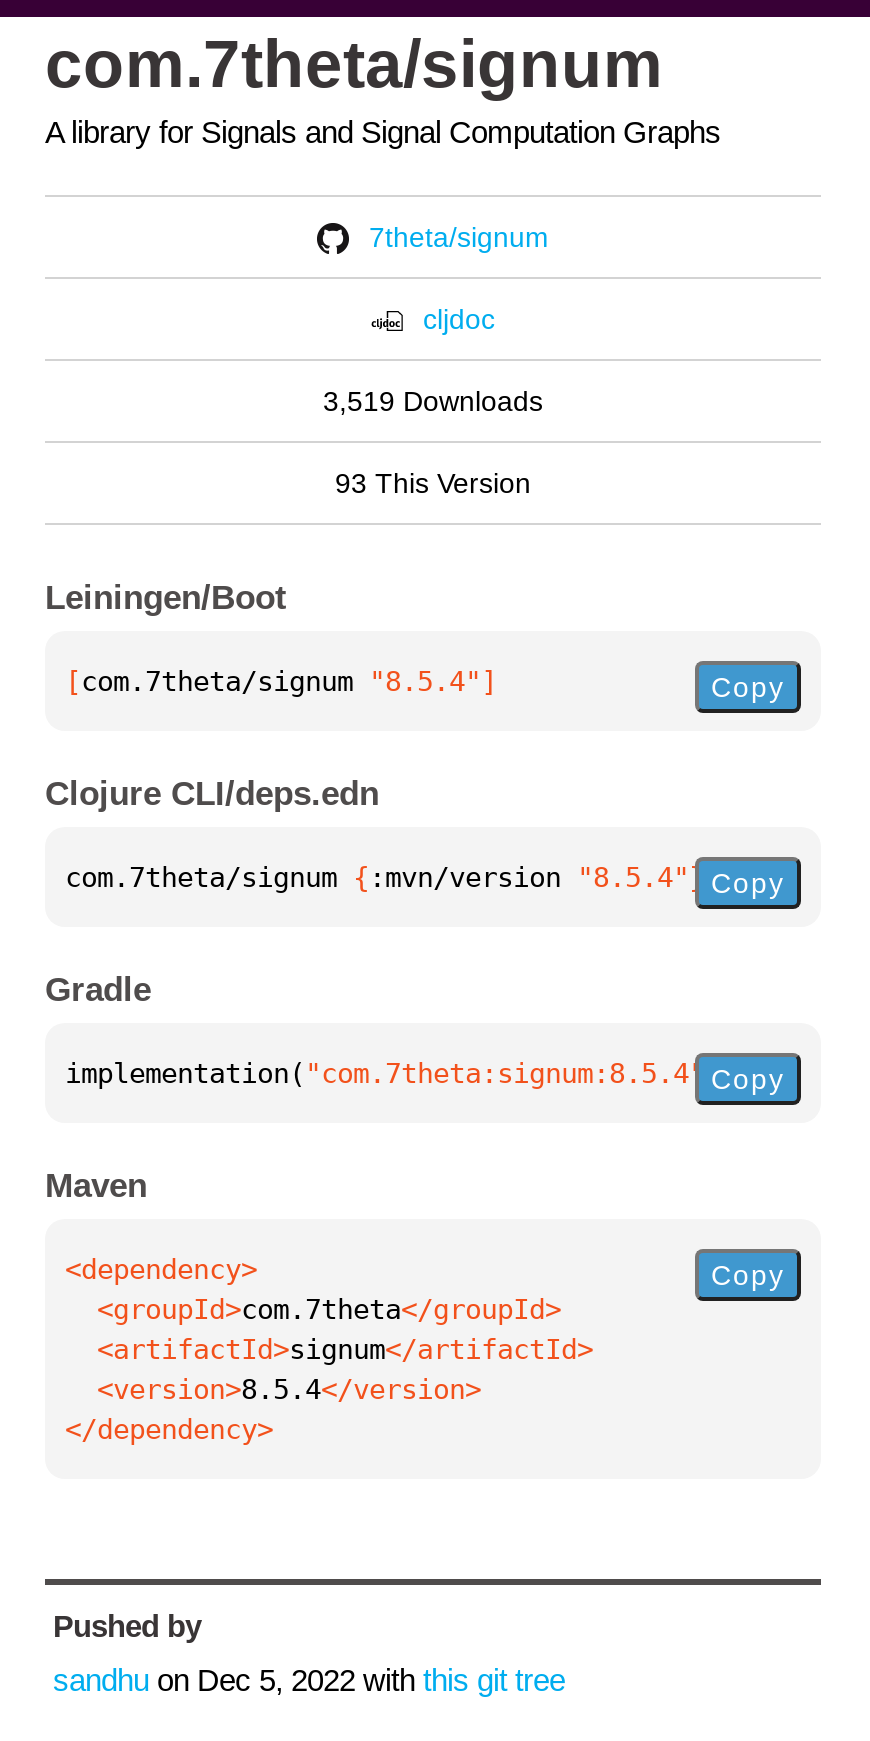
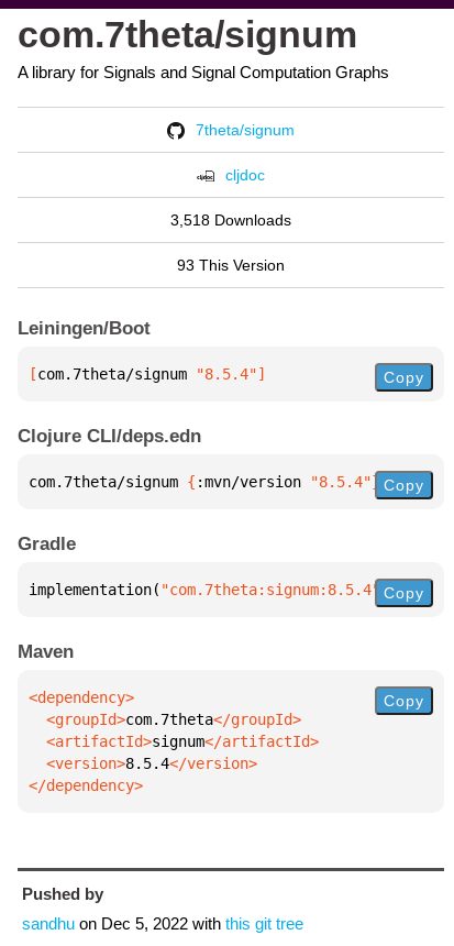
- 3,519 Downloads
+ 3,518 Downloads
